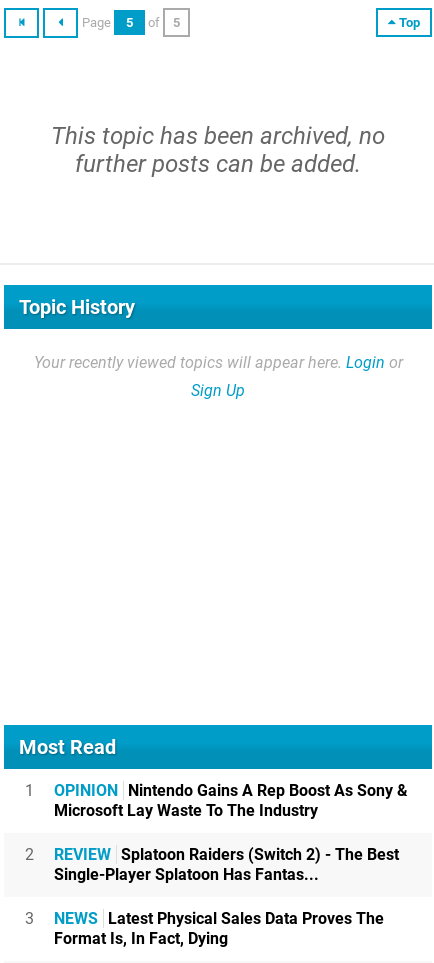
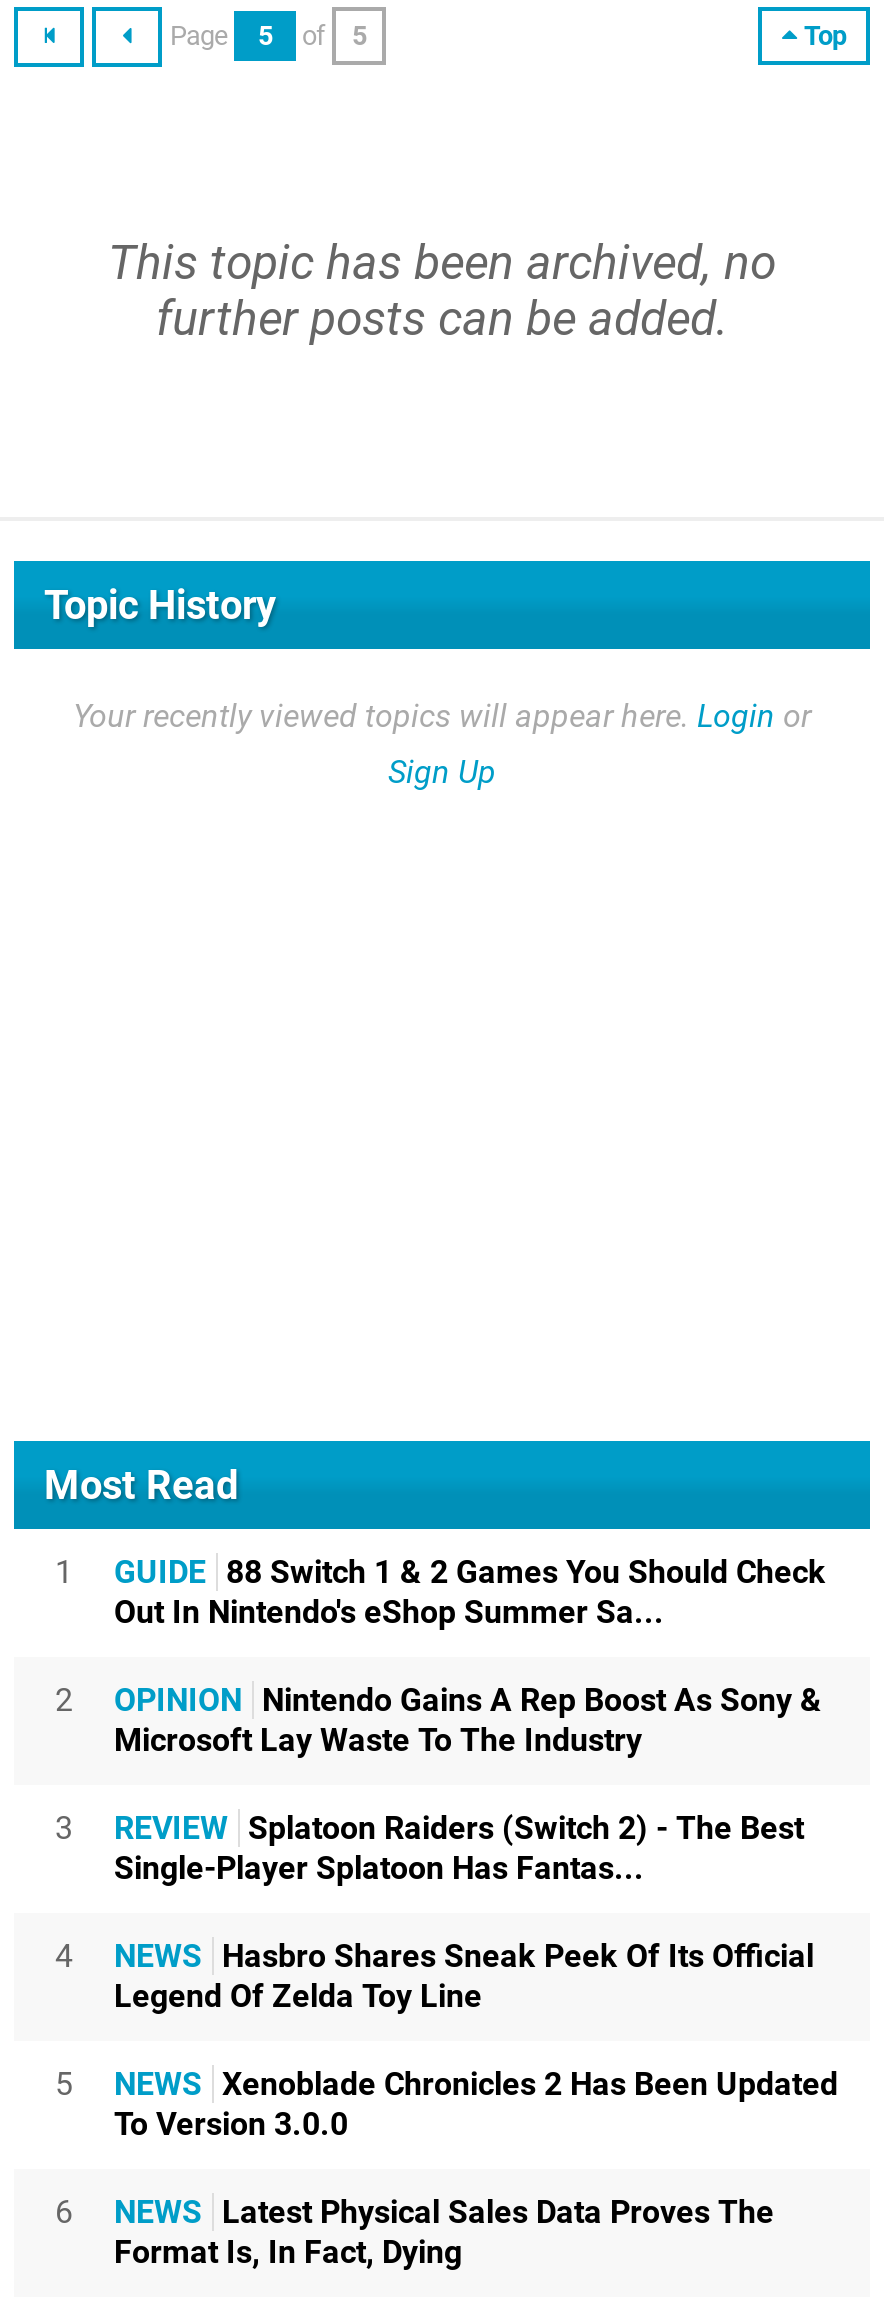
+ GUIDE 88 Switch 1 & 2 Games You Should Check
+ Out In Nintendo's eShop Summer Sa...
+ 2

- 2 REVIEW Splatoon Raiders (Switch 2) - The Best
+ 3 REVIEW Splatoon Raiders (Switch 2) - The Best

- 3
+ 4
+ NEWS Hasbro Shares Sneak Peek Of Its Official
+ Legend Of Zelda Toy Line
+ 5
+ NEWS Xenoblade Chronicles 2 Has Been Updated
+ To Version 3.0.0
+ 6
